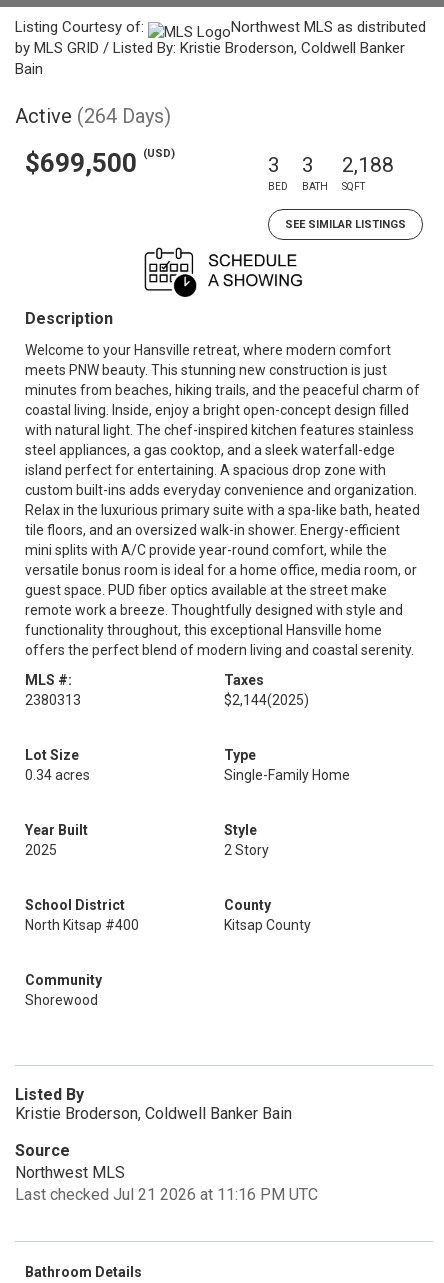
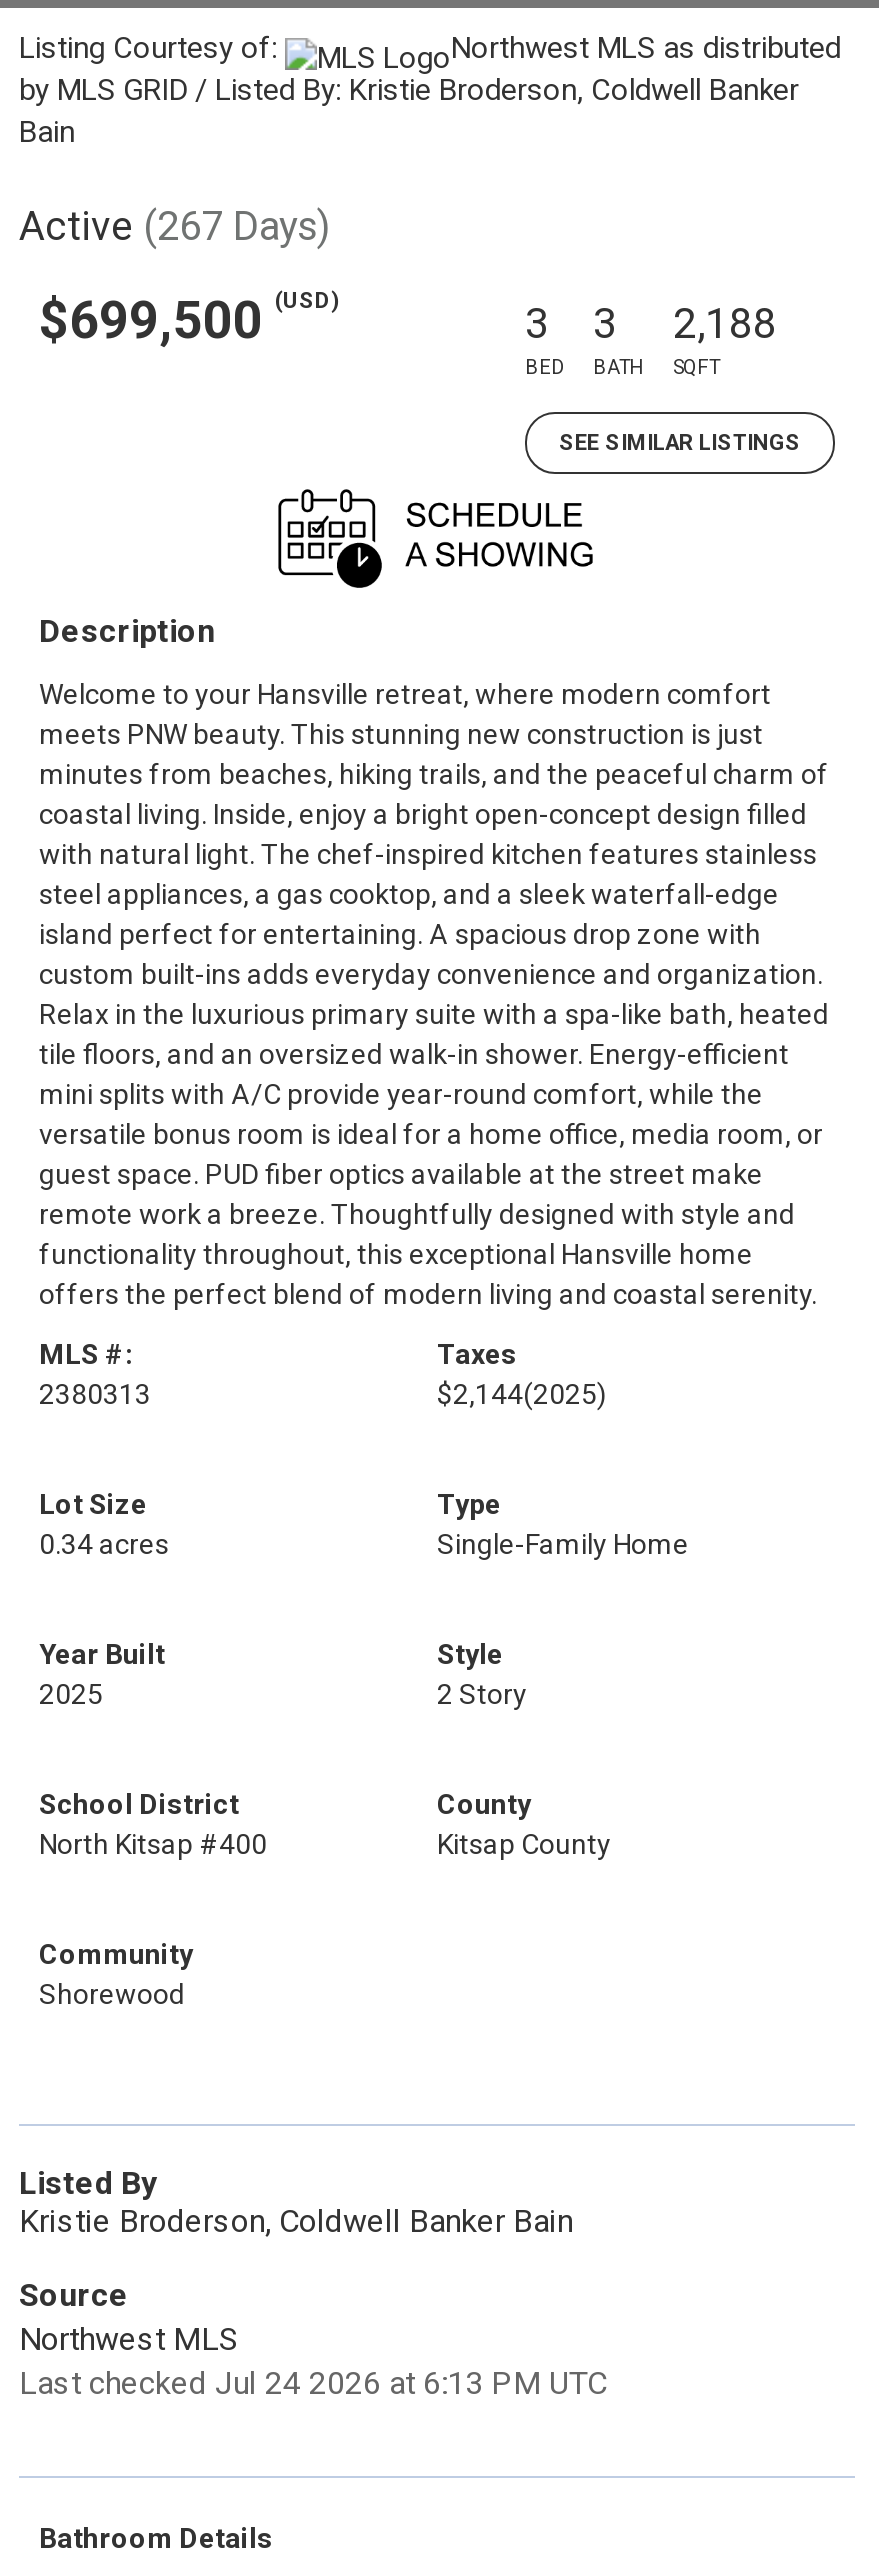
- Active (264 Days)
+ Active (267 Days)

- Last checked Jul 21 2026 at 11:16 PM UTC
+ Last checked Jul 24 2026 at 6:13 PM UTC
